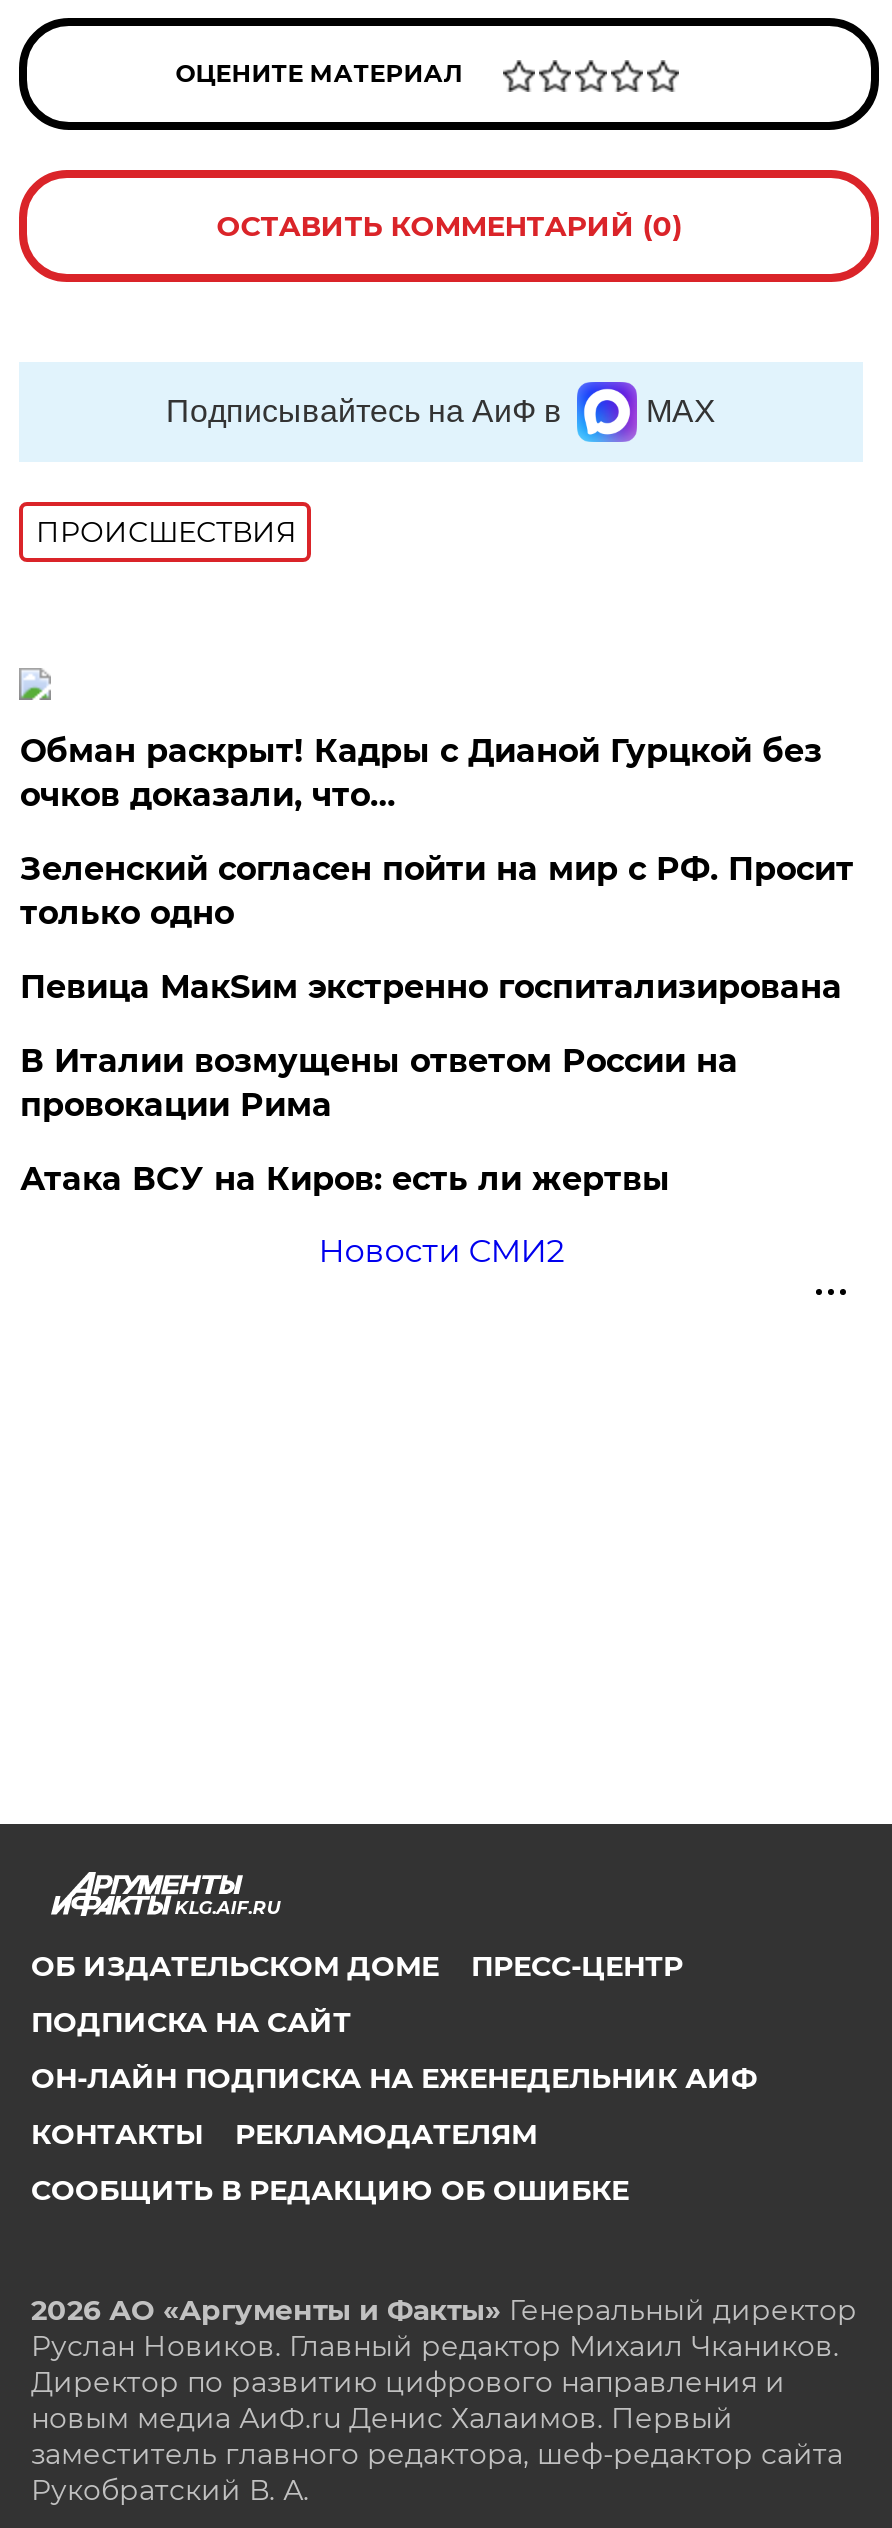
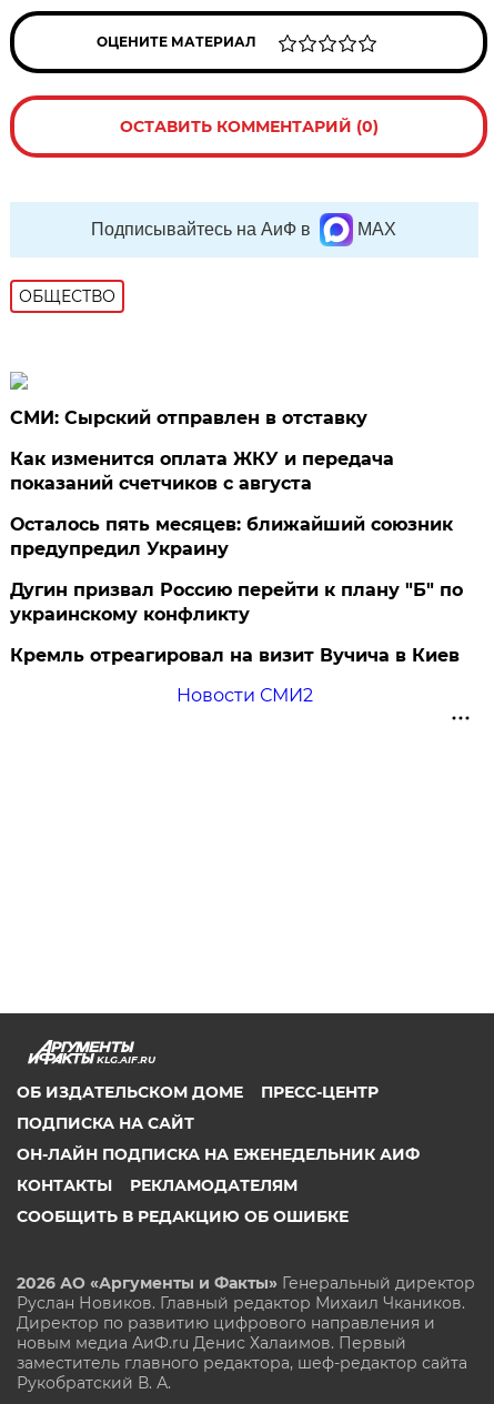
- ПРОИСШЕСТВИЯ
+ ОБЩЕСТВО

- Обман раскрыт! Кадры с Дианой Гурцкой без
- очков доказали, что…
+ СМИ: Сырский отправлен в отставку

- Зеленский согласен пойти на мир с РФ. Просит
- только одно
+ Как изменится оплата ЖКУ и передача
+ показаний счетчиков с августа

- Певица МакSим экстренно госпитализирована
+ Осталось пять месяцев: ближайший союзник
+ предупредил Украину

- В Италии возмущены ответом России на
- провокации Рима
+ Дугин призвал Россию перейти к плану "Б" по
+ украинскому конфликту

- Атака ВСУ на Киров: есть ли жертвы
+ Кремль отреагировал на визит Вучича в Киев
